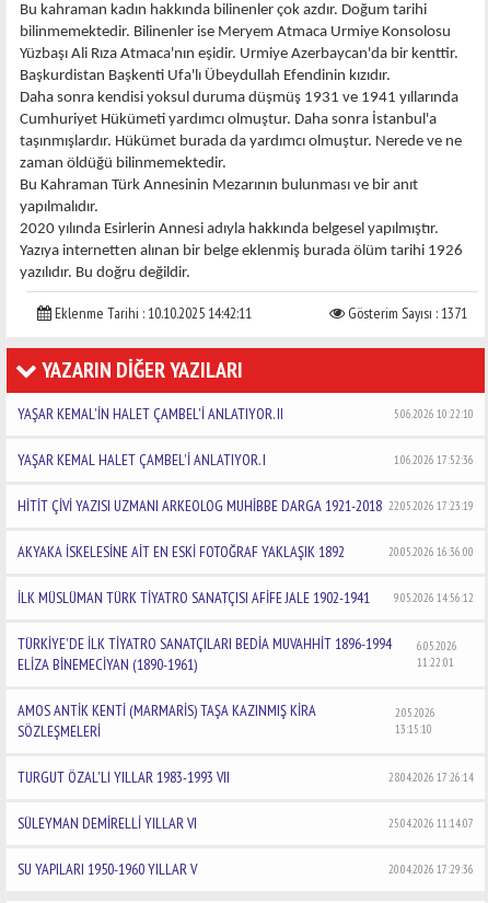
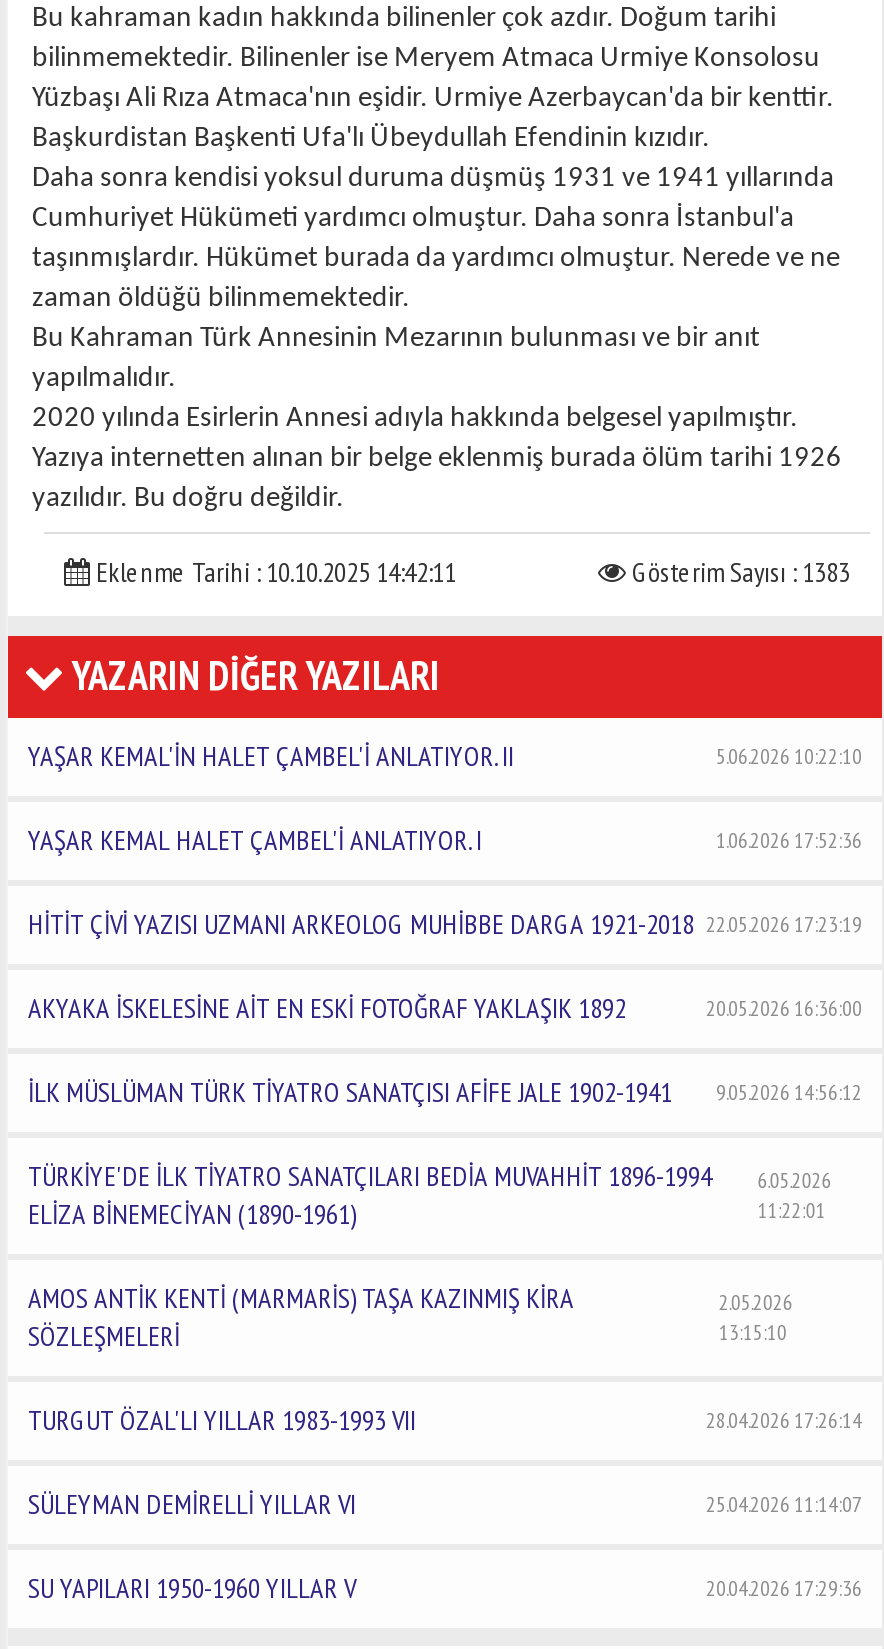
- Gösterim Sayısı : 1371
+ Gösterim Sayısı : 1383
